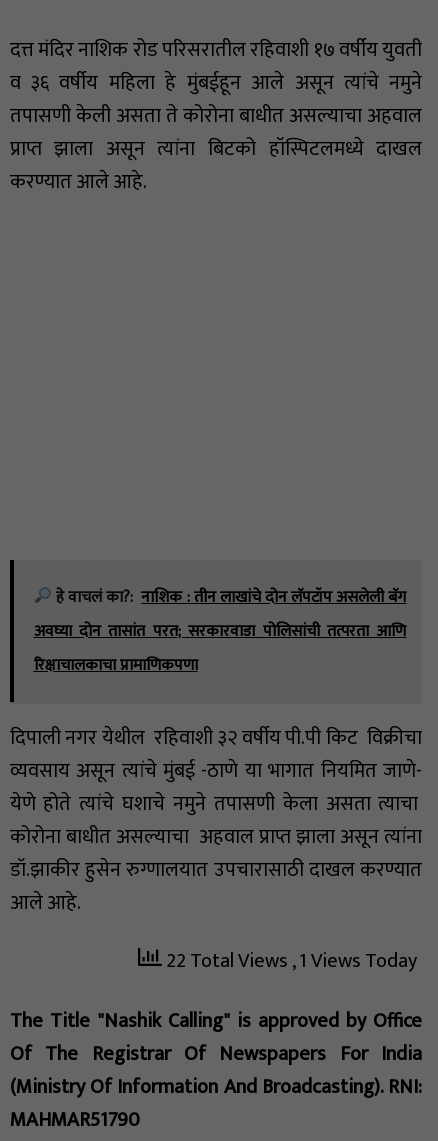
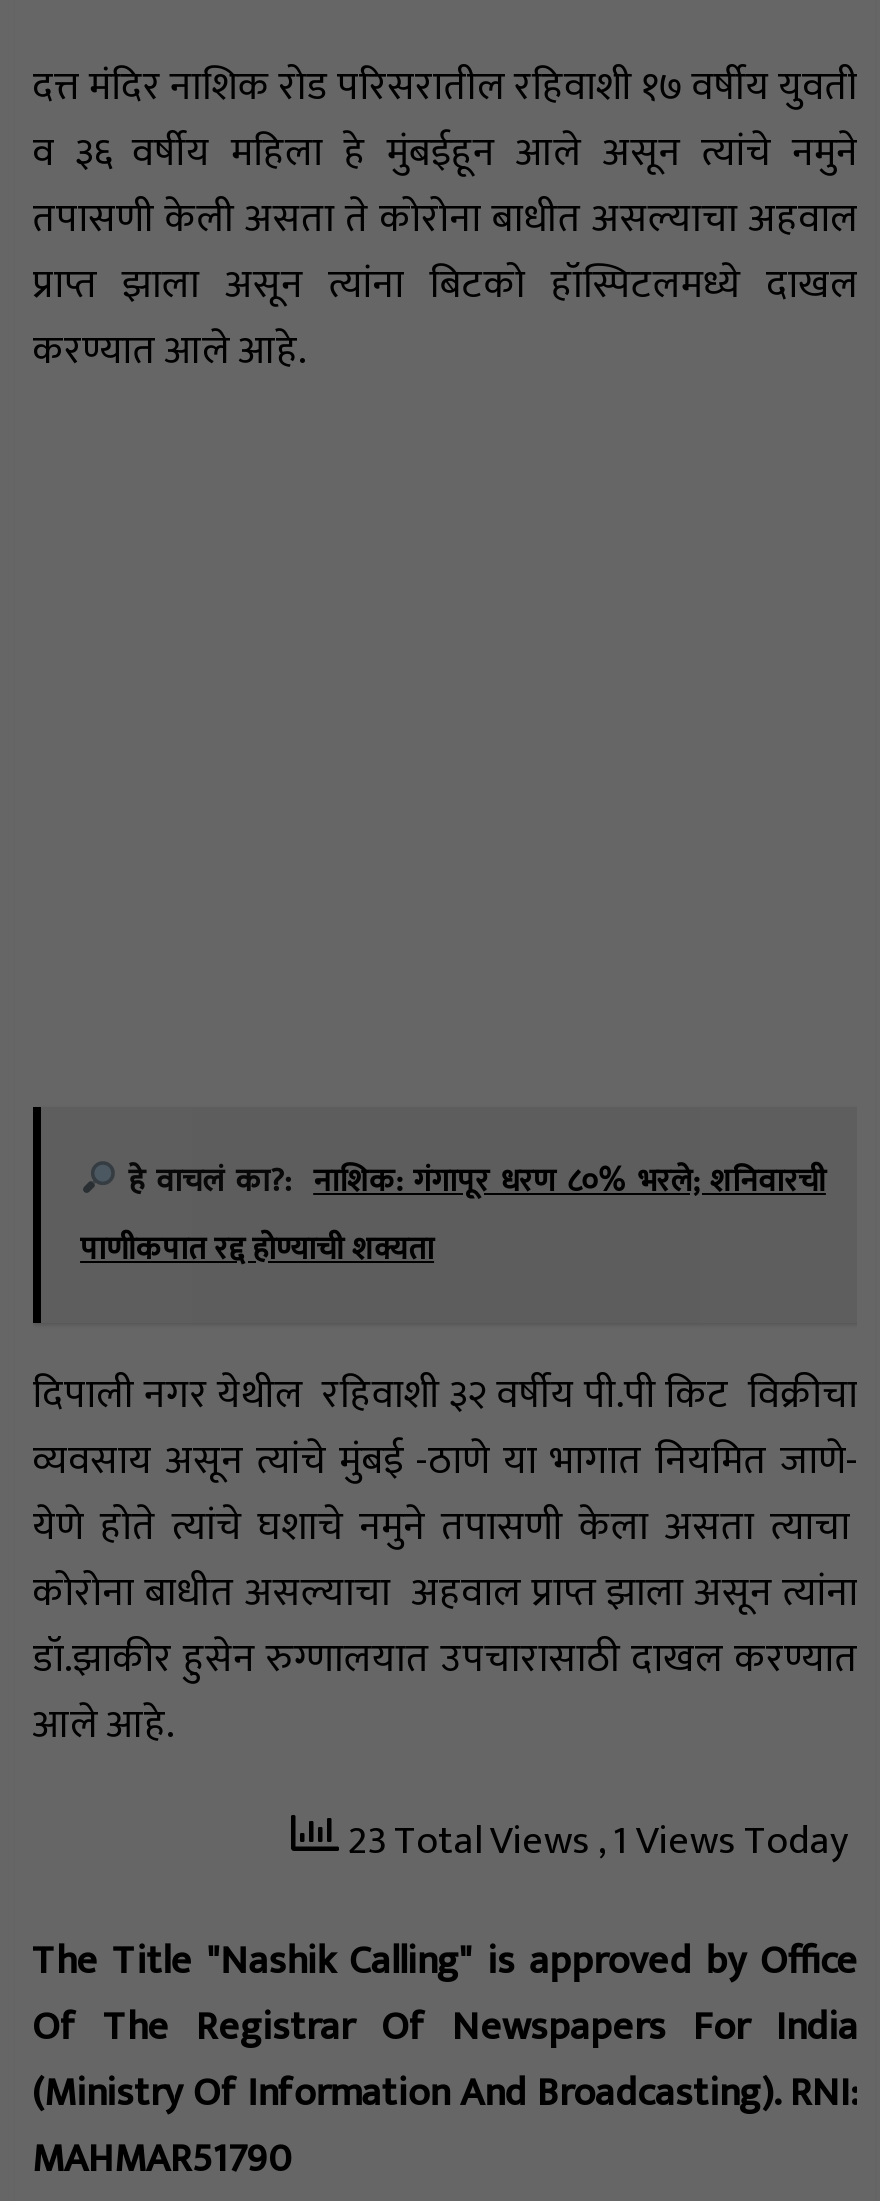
- हे वाचलं का?: नाशिक : तीन लाखांचे दोन लॅपटॉप असलेली बॅग
- अवघ्या दोन तासांत परत; सरकारवाडा पोलिसांची तत्परता आणि
- रिक्षाचालकाचा प्रामाणिकपणा
+ हे वाचलं का?: नाशिक: गंगापूर धरण ८०% भरले; शनिवारची
+ पाणीकपात रद्द होण्याची शक्यता

- 22 Total Views, 1 Views Today
+ 23 Total Views, 1 Views Today
